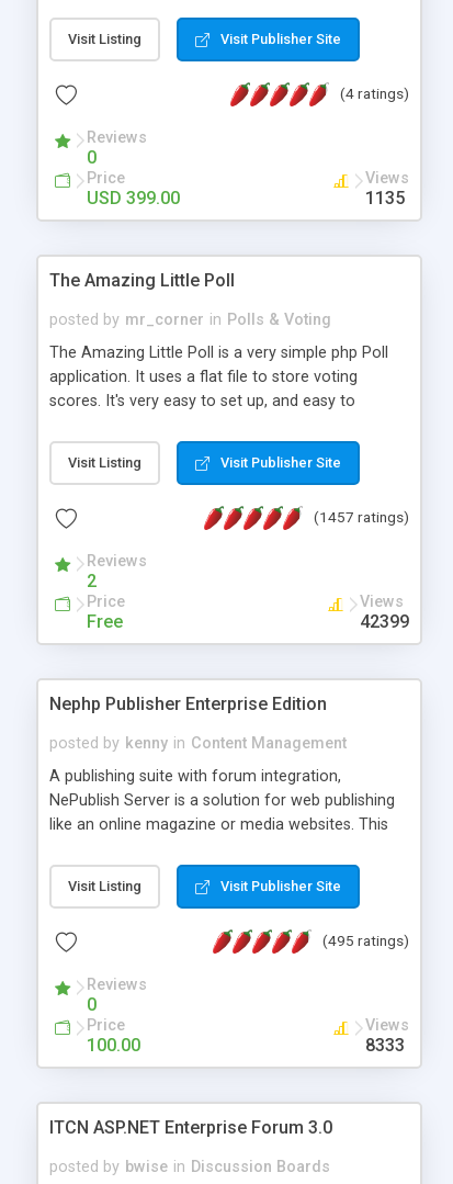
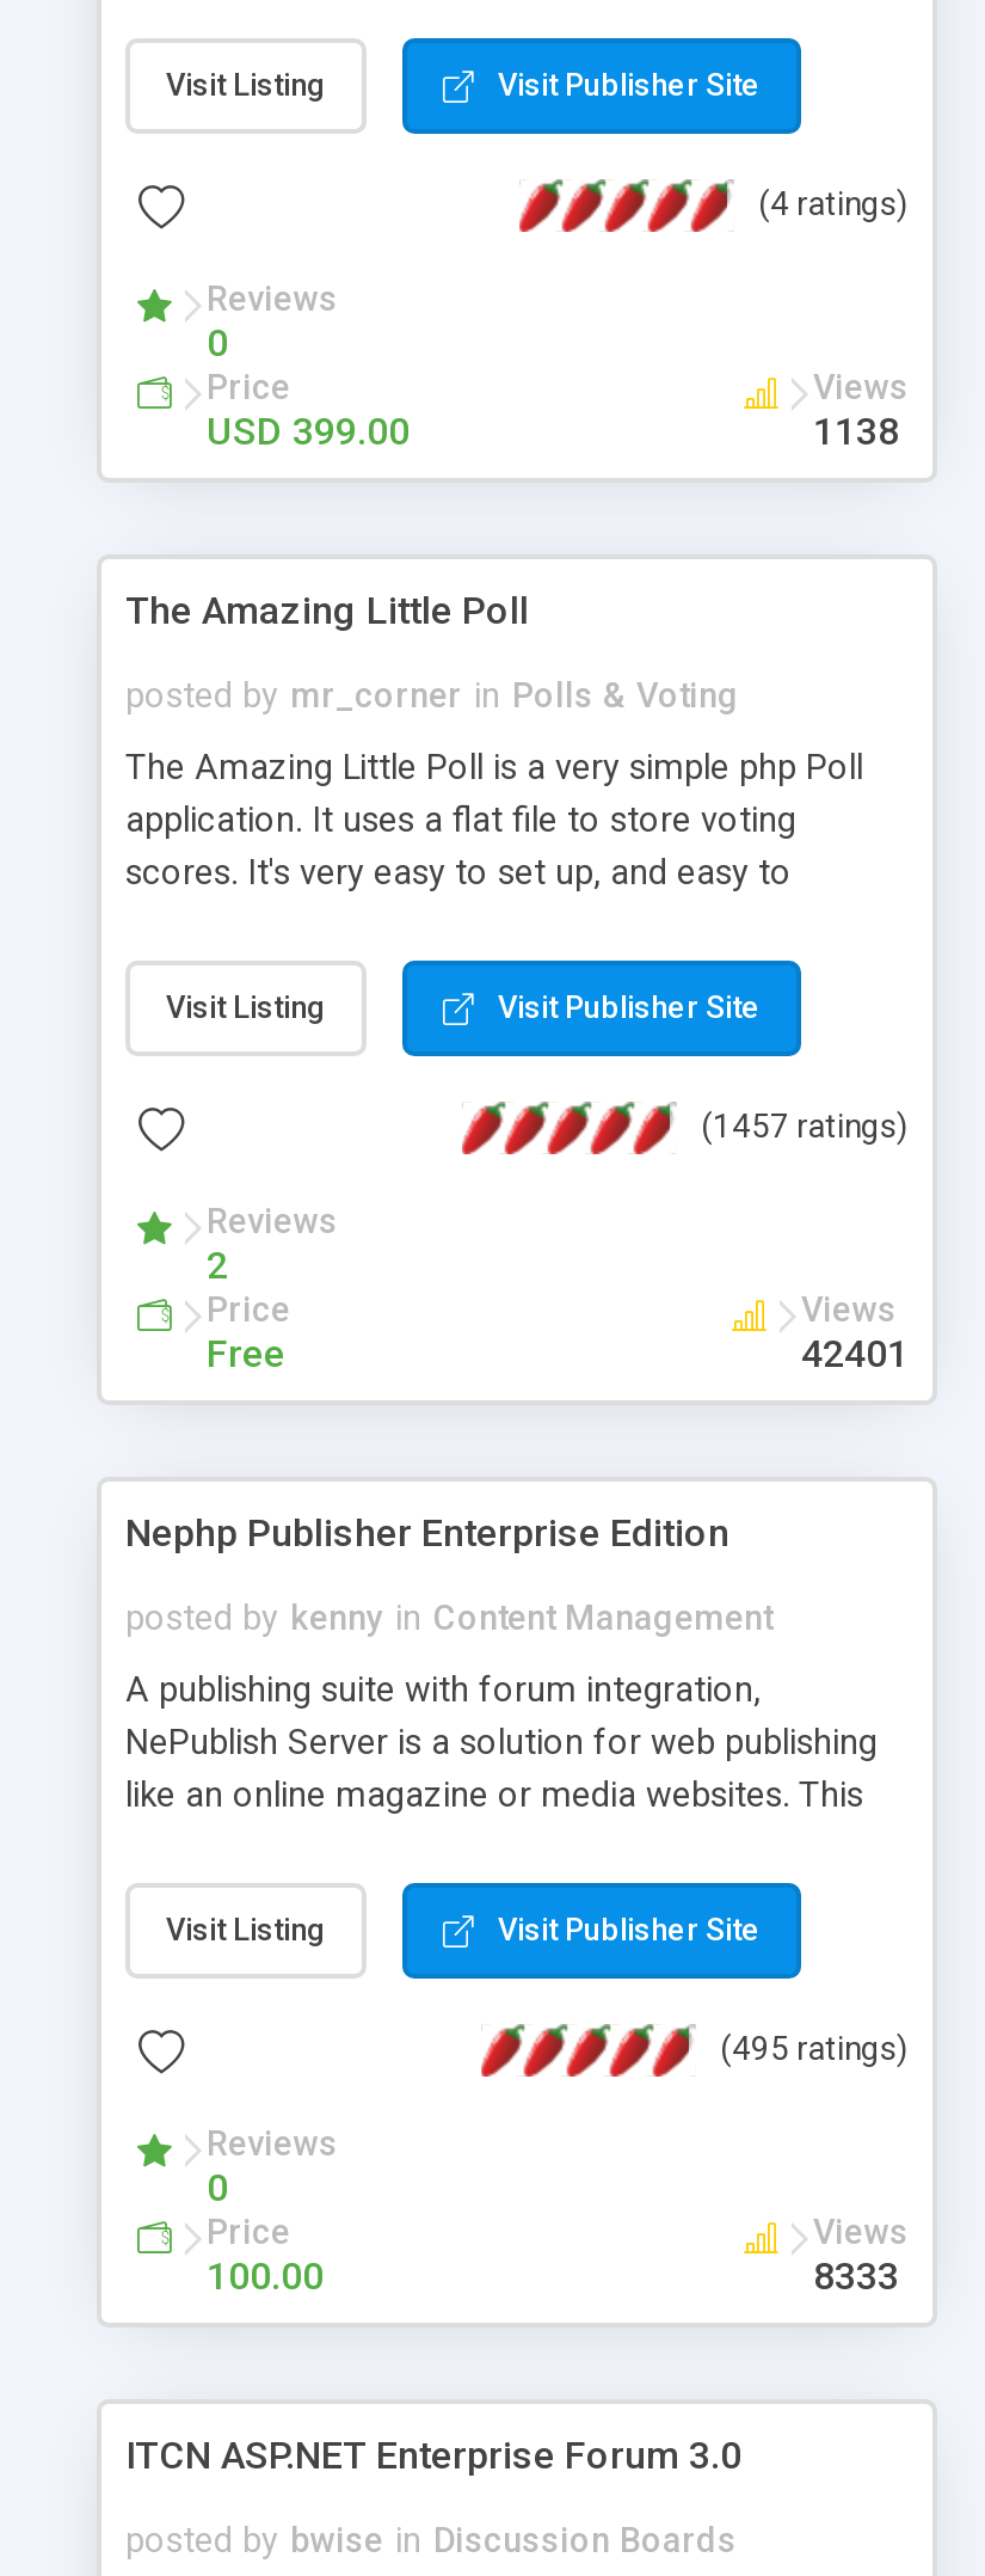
- 1135
+ 1138

- 42399
+ 42401
